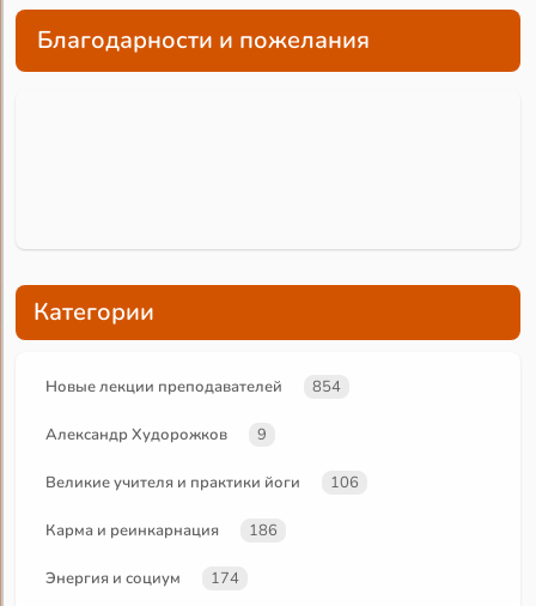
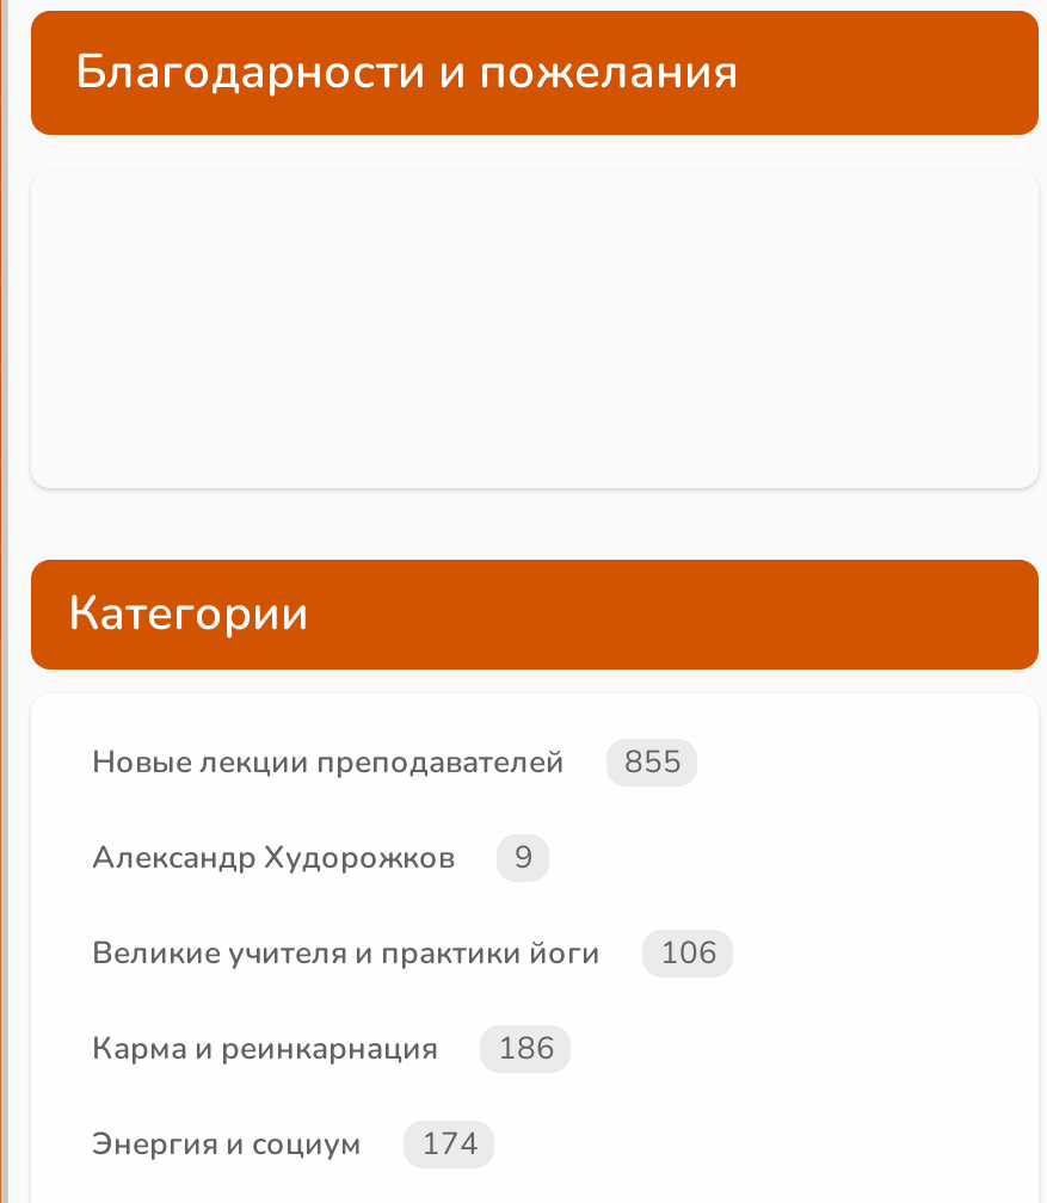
- Новые лекции преподавателей 854
+ Новые лекции преподавателей 855
